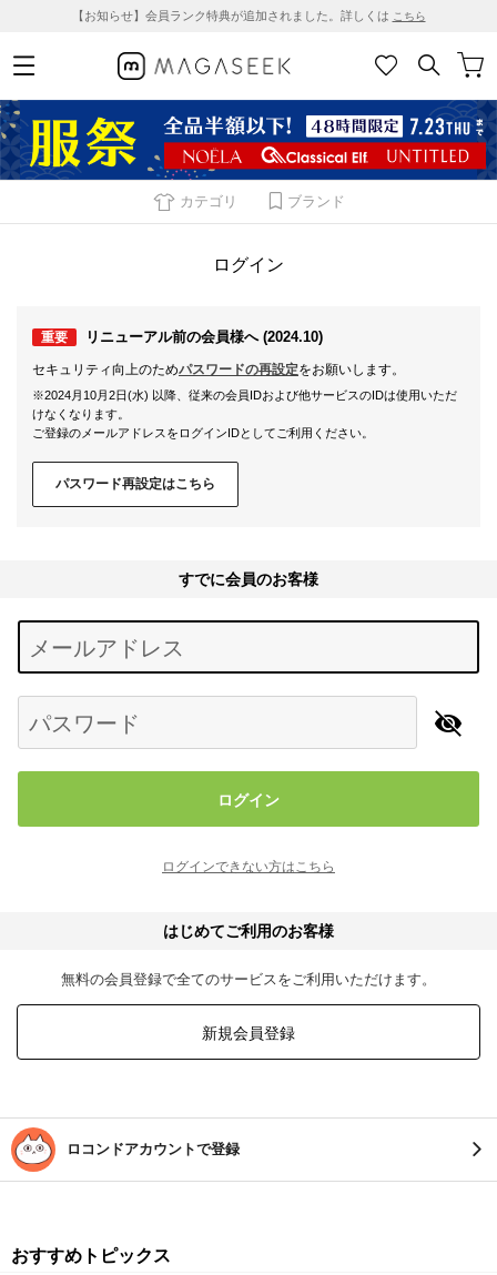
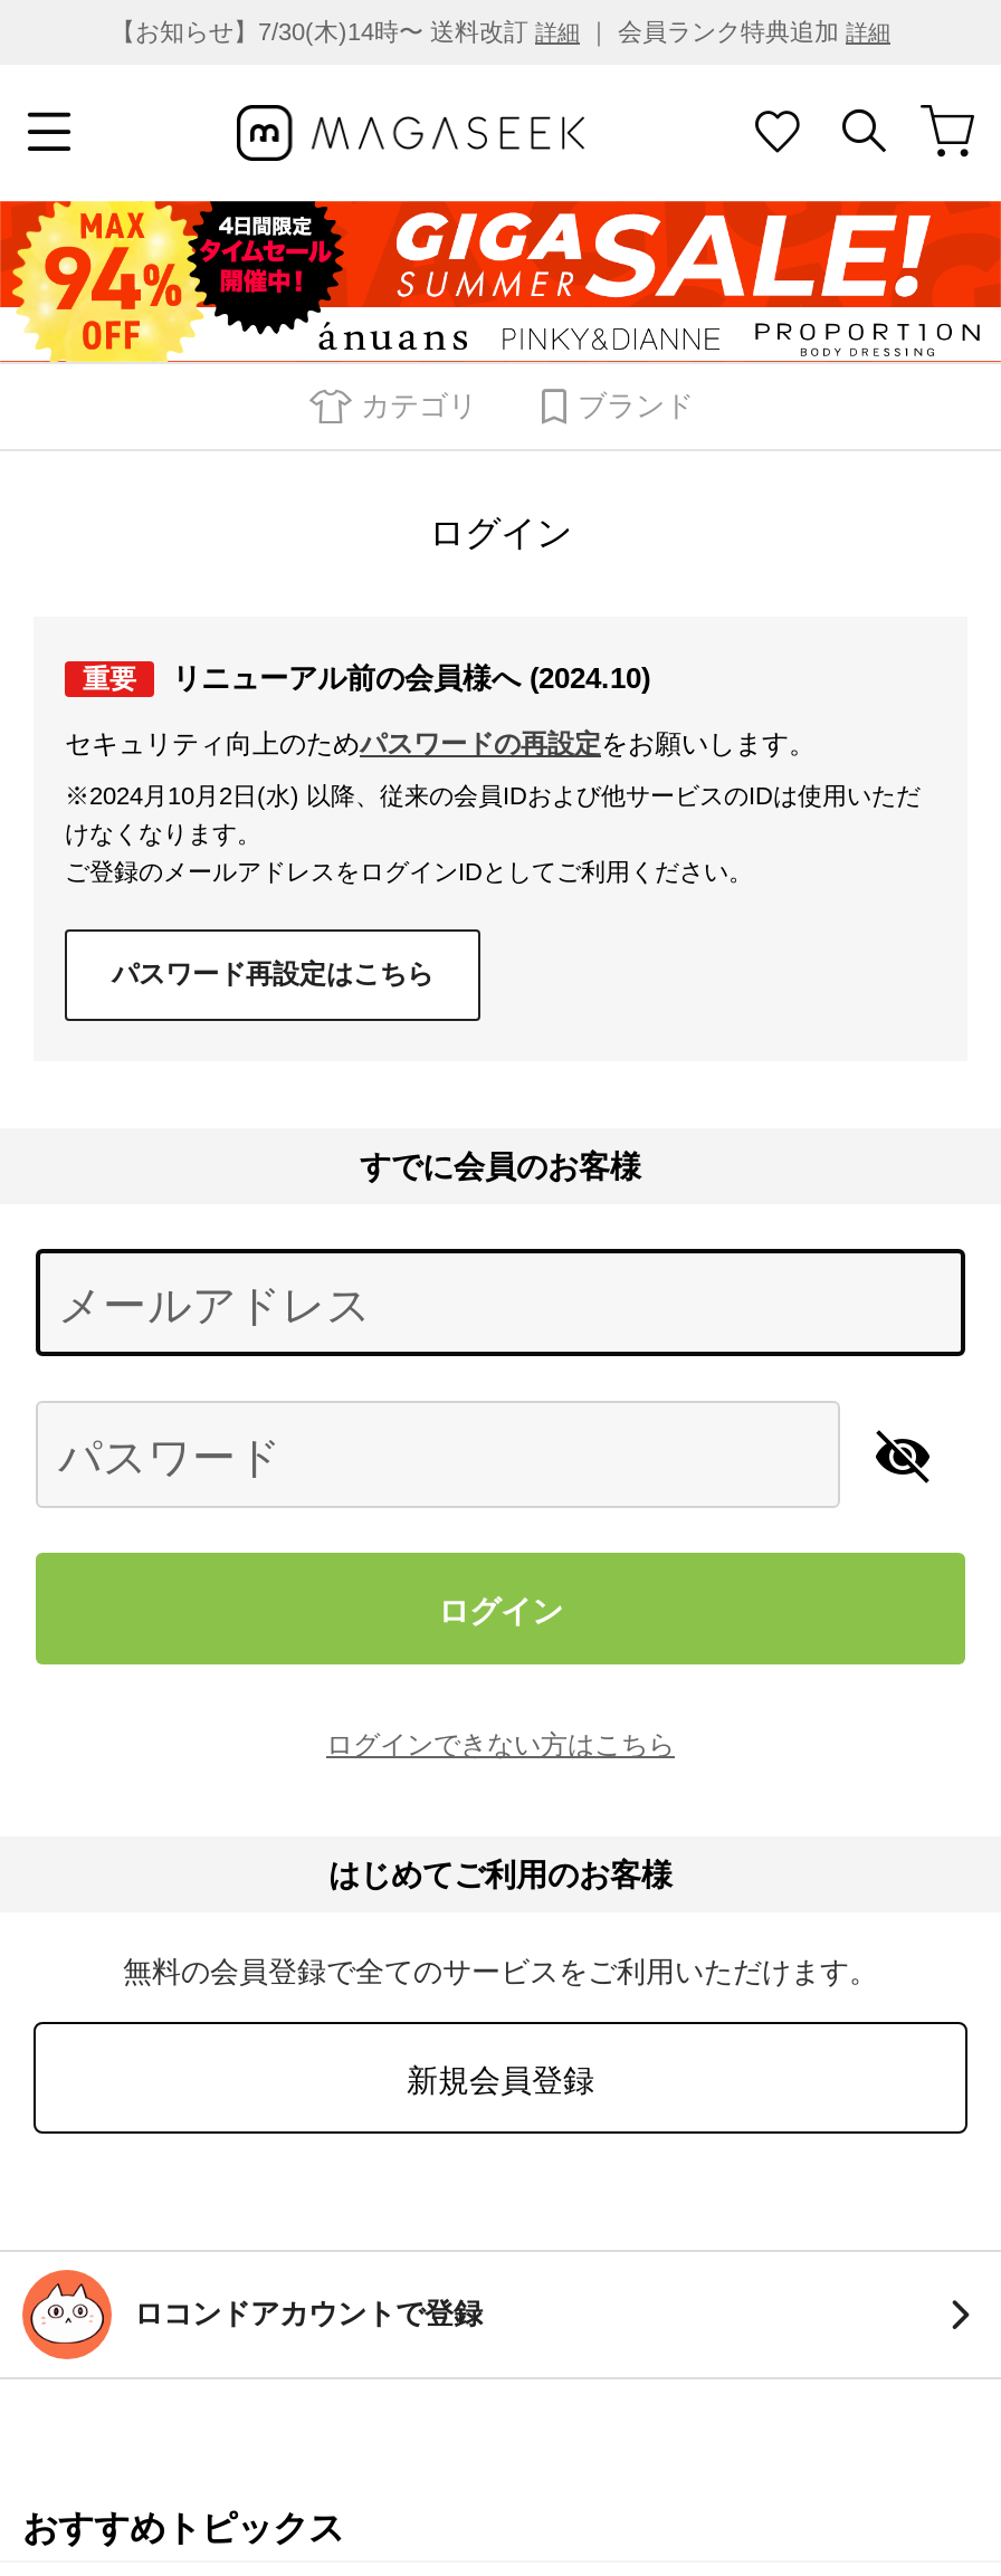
- 【お知らせ】会員ランク特典が追加されました。詳しくはこちら
+ 【お知らせ】7/30(木)14時〜 送料改訂詳細｜ 会員ランク特典追加詳細

- [image]
+ [image]
